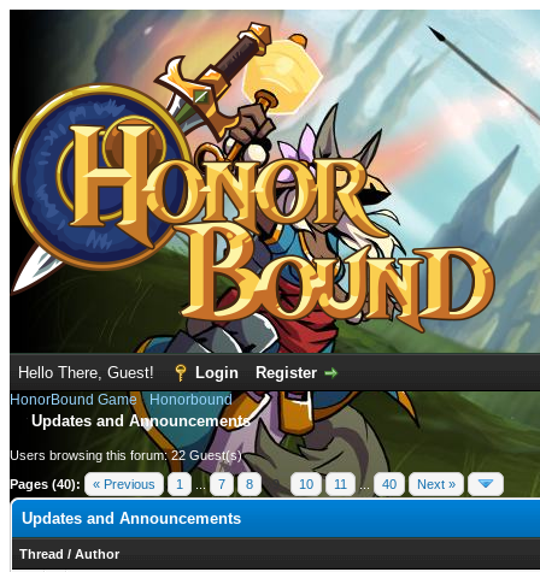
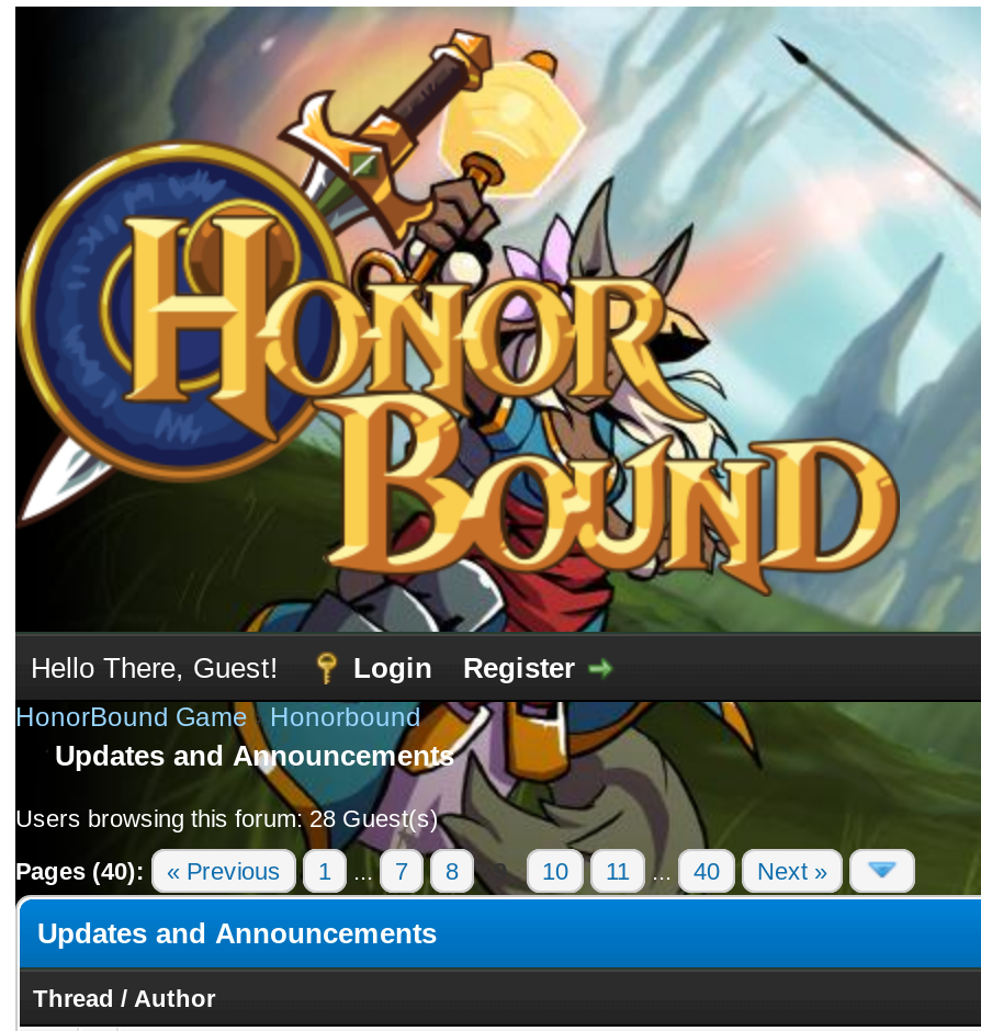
- Users browsing this forum: 22 Guest(s)
+ Users browsing this forum: 28 Guest(s)
